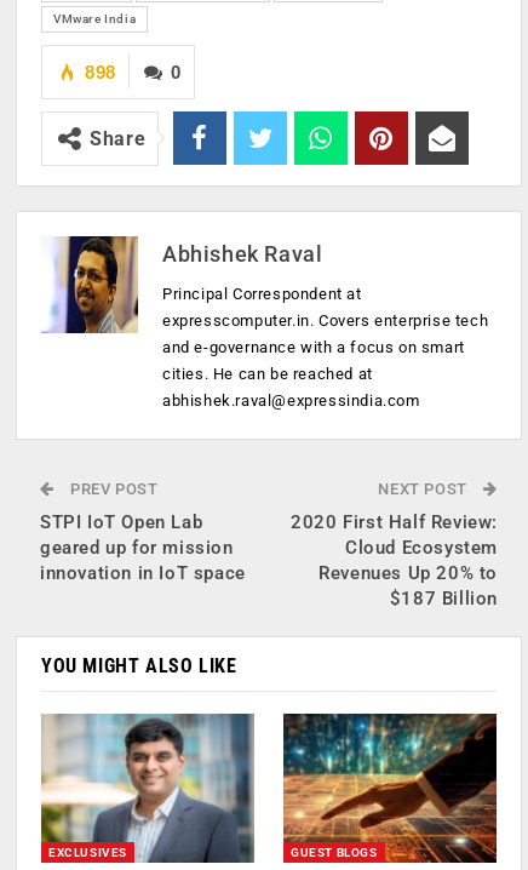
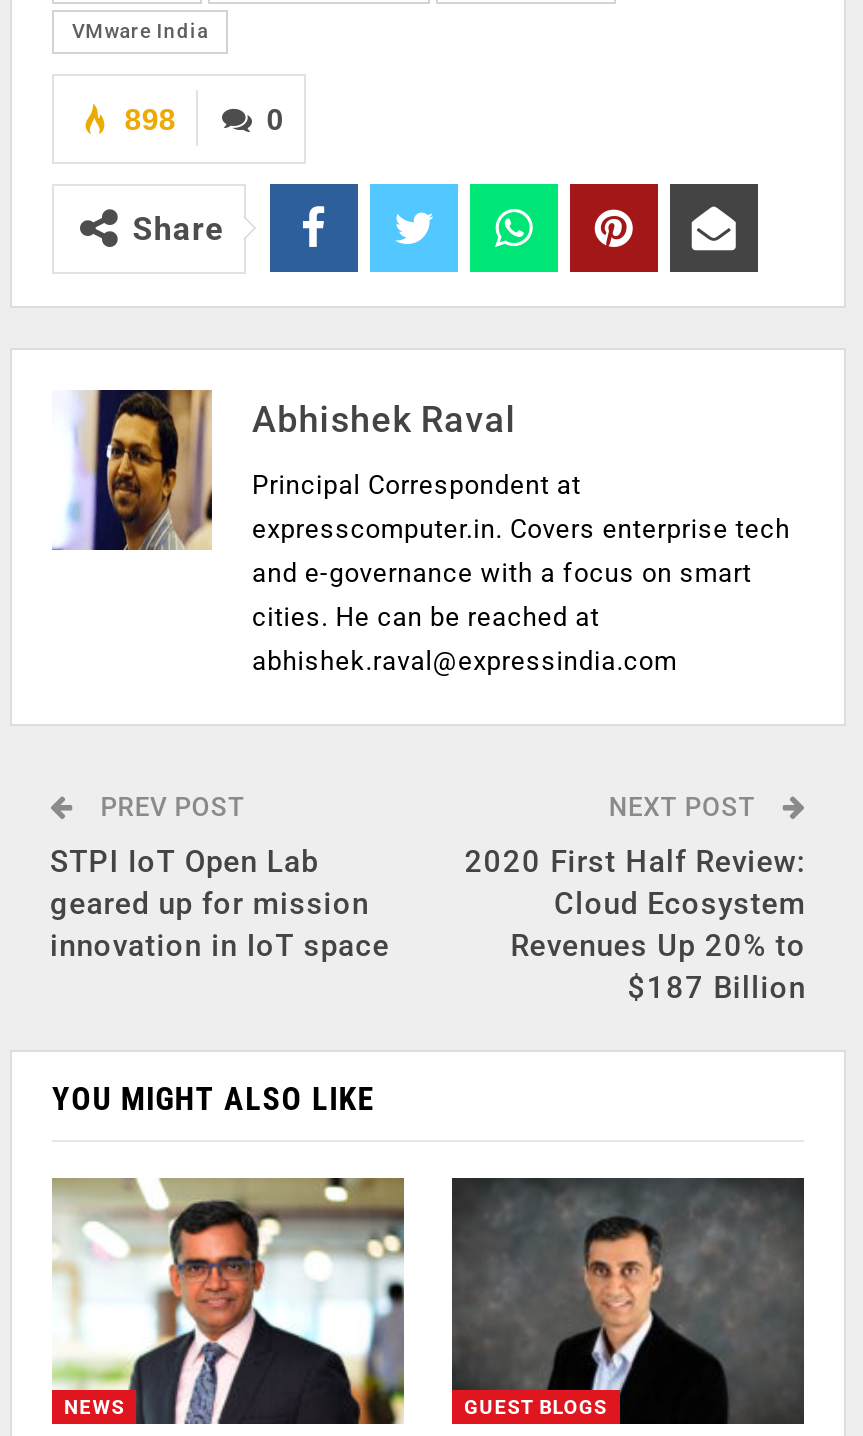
- [image]
- EXCLUSIVES
+ [image]
+ NEWS

- [image]
+ [image]
